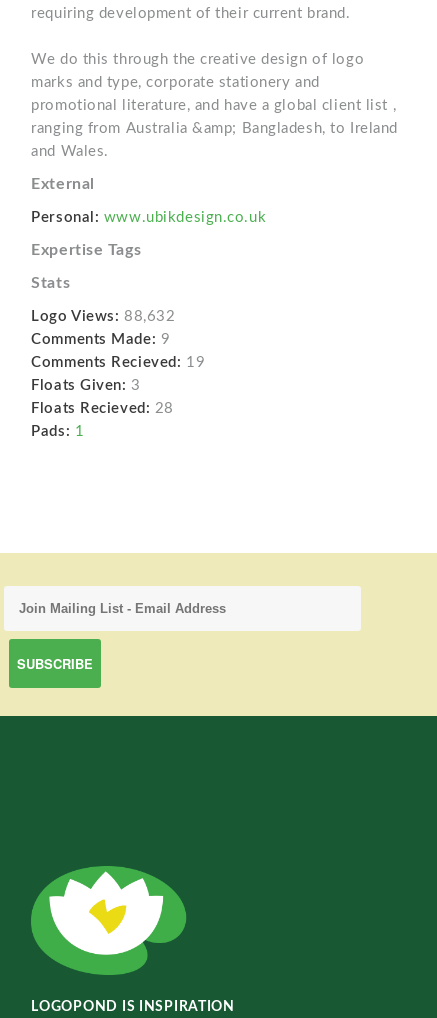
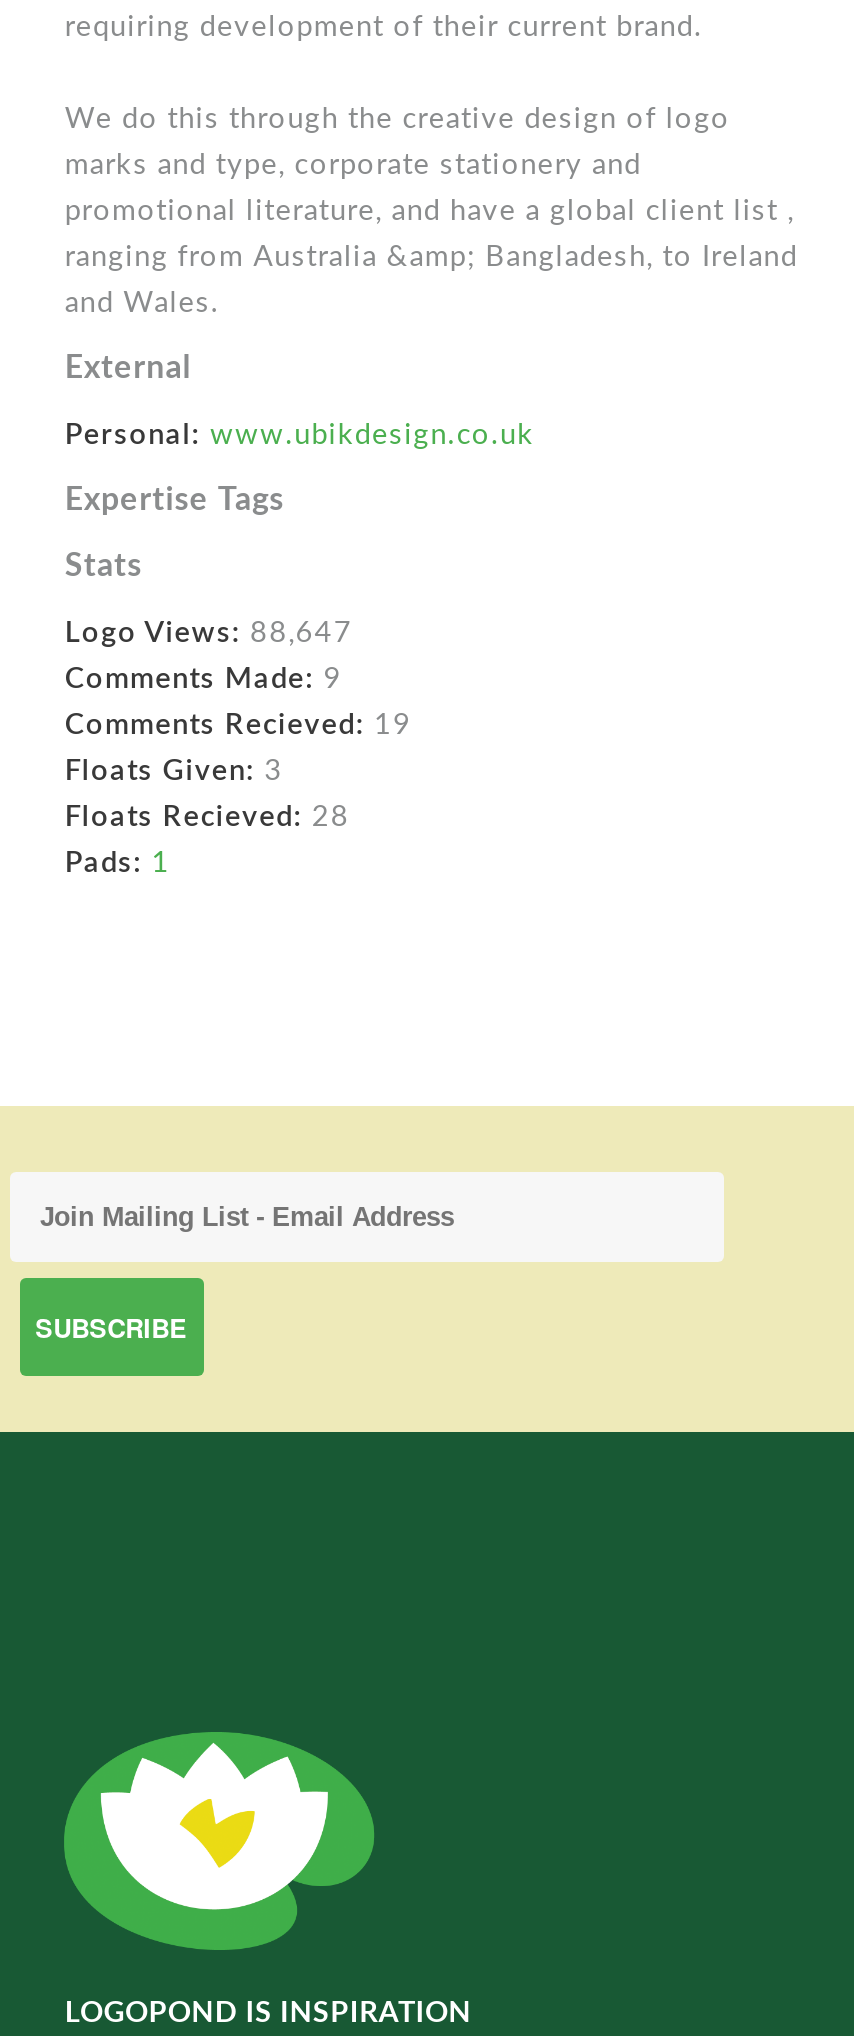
- Logo Views: 88,632
+ Logo Views: 88,647
